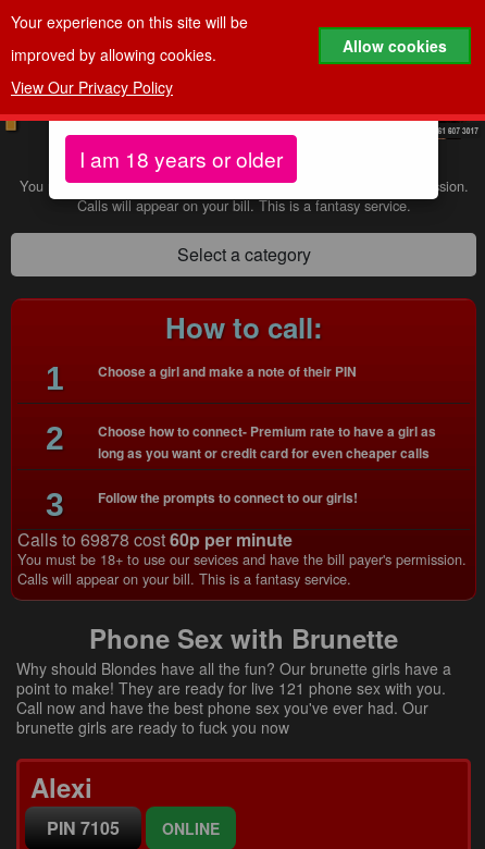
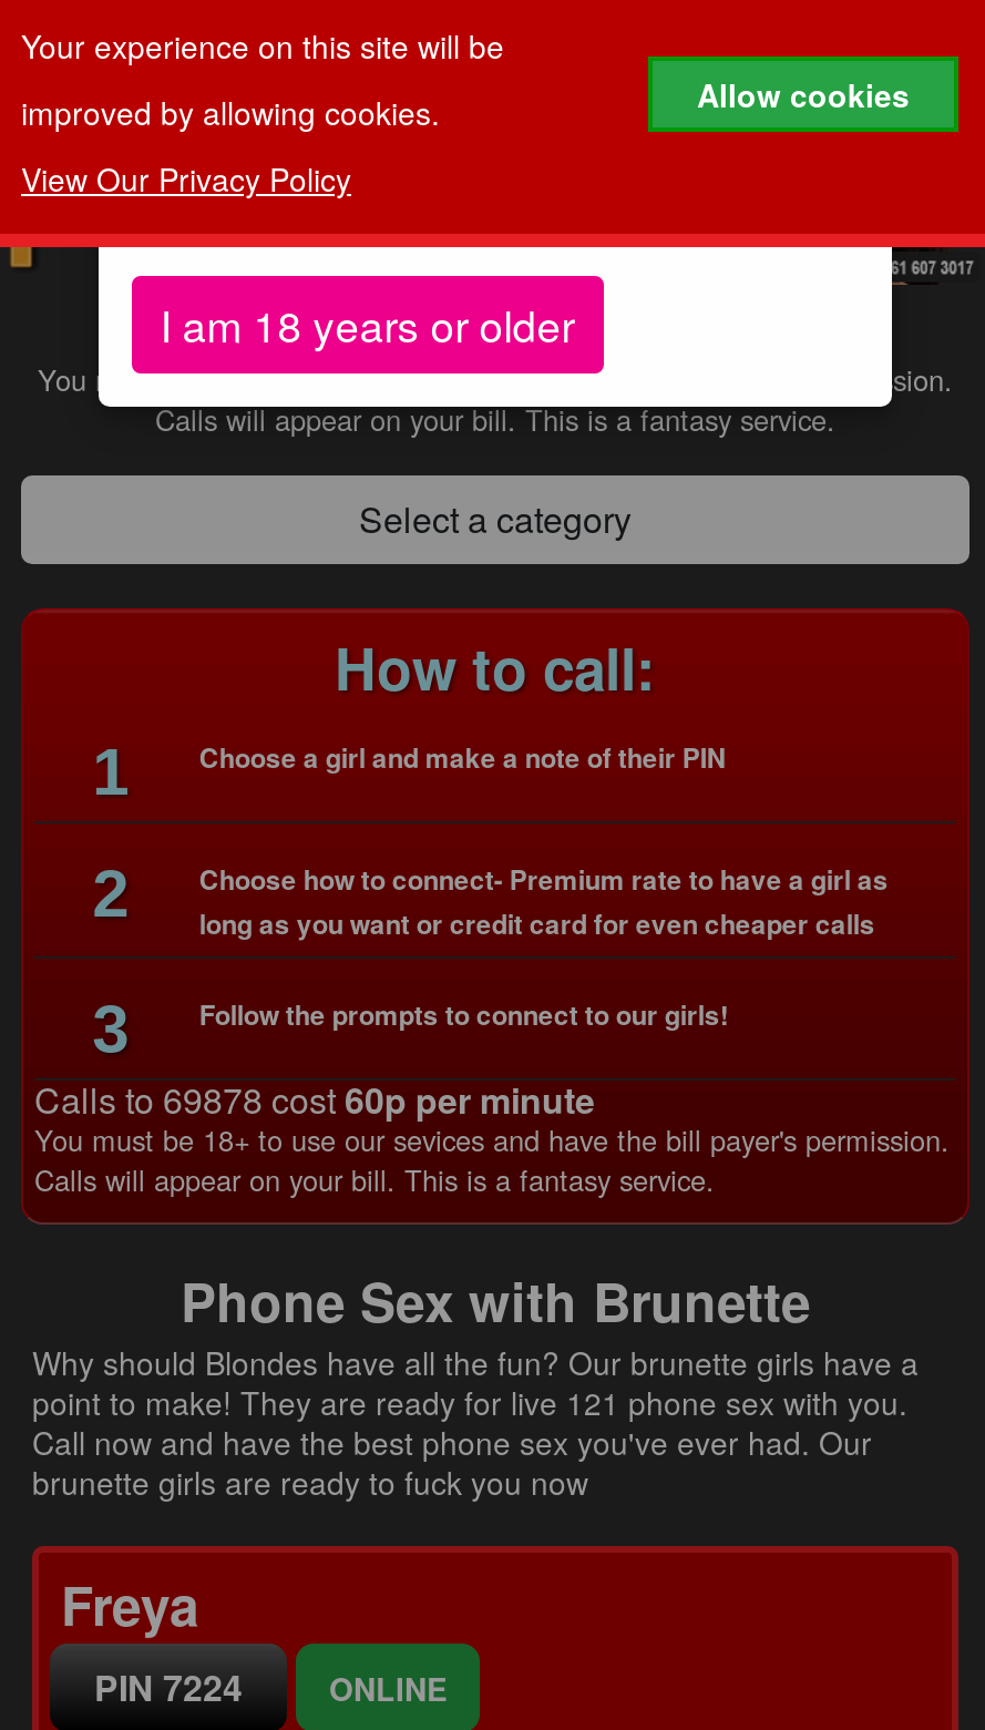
- Alexi
- PIN 7105
+ Freya
+ PIN 7224
